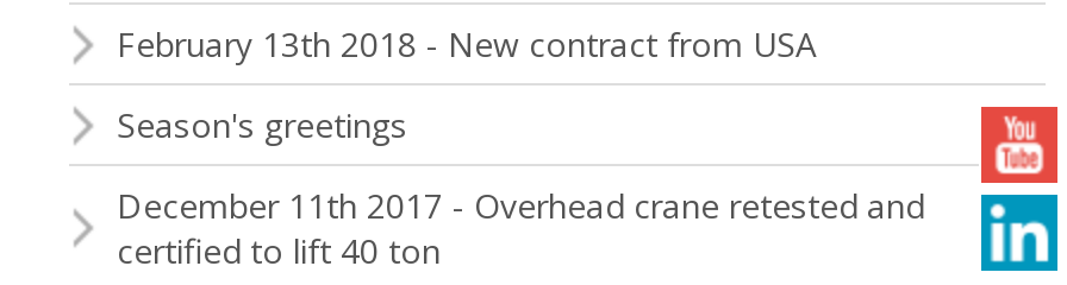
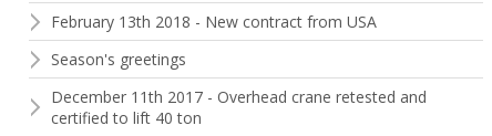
- [image]
